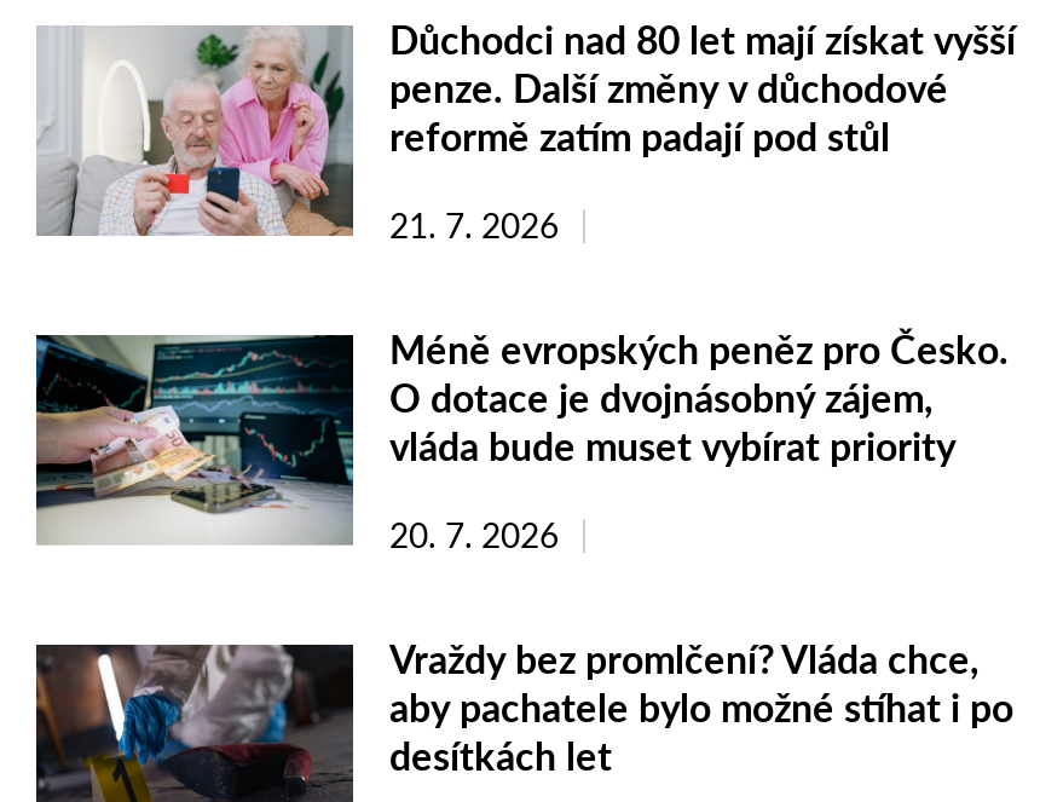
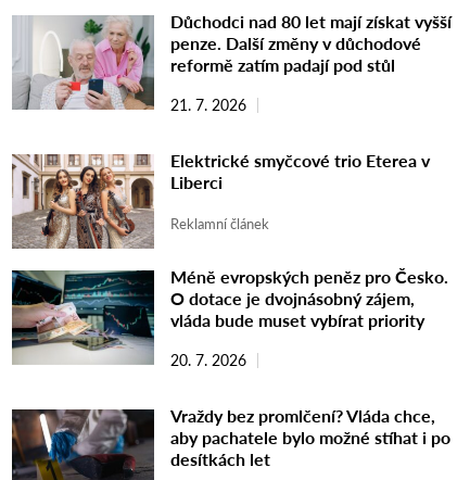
+ [image]
+ Elektrické smyčcové trio Eterea v
+ Liberci
+ Reklamní článek
